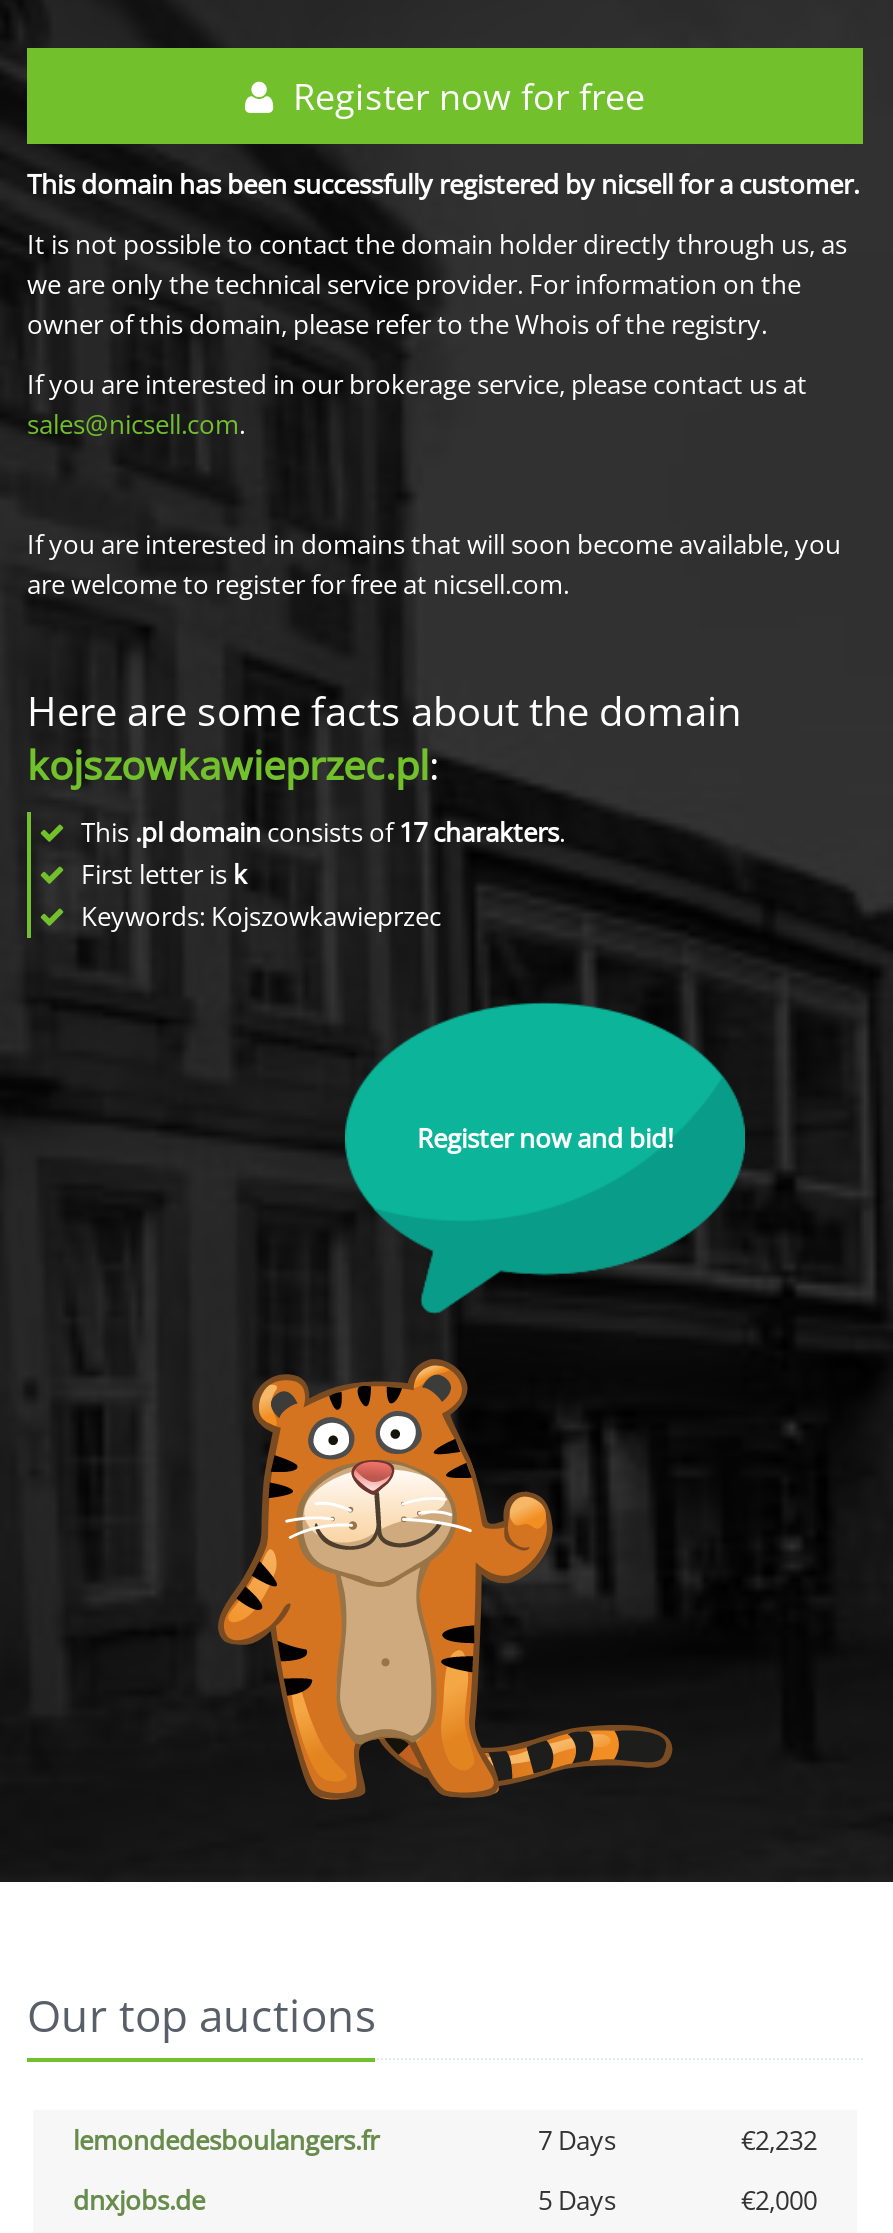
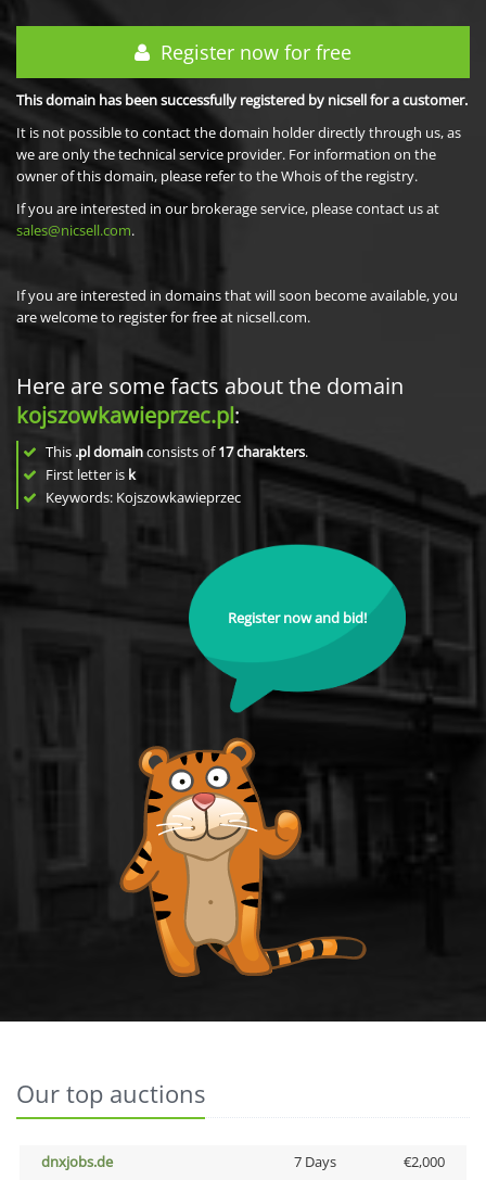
- lemondedesboulangers.fr
- 7 Days
- €2,232

- 5 Days
+ 7 Days
